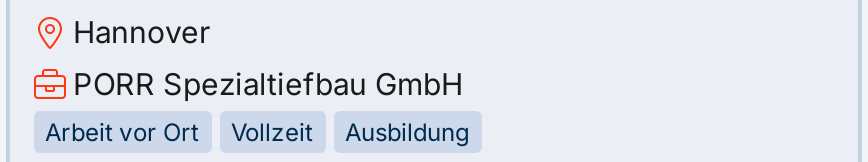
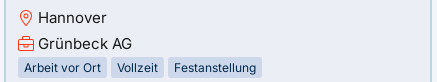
- PORR Spezialtiefbau GmbH
+ Grünbeck AG

- Ausbildung
+ Festanstellung
